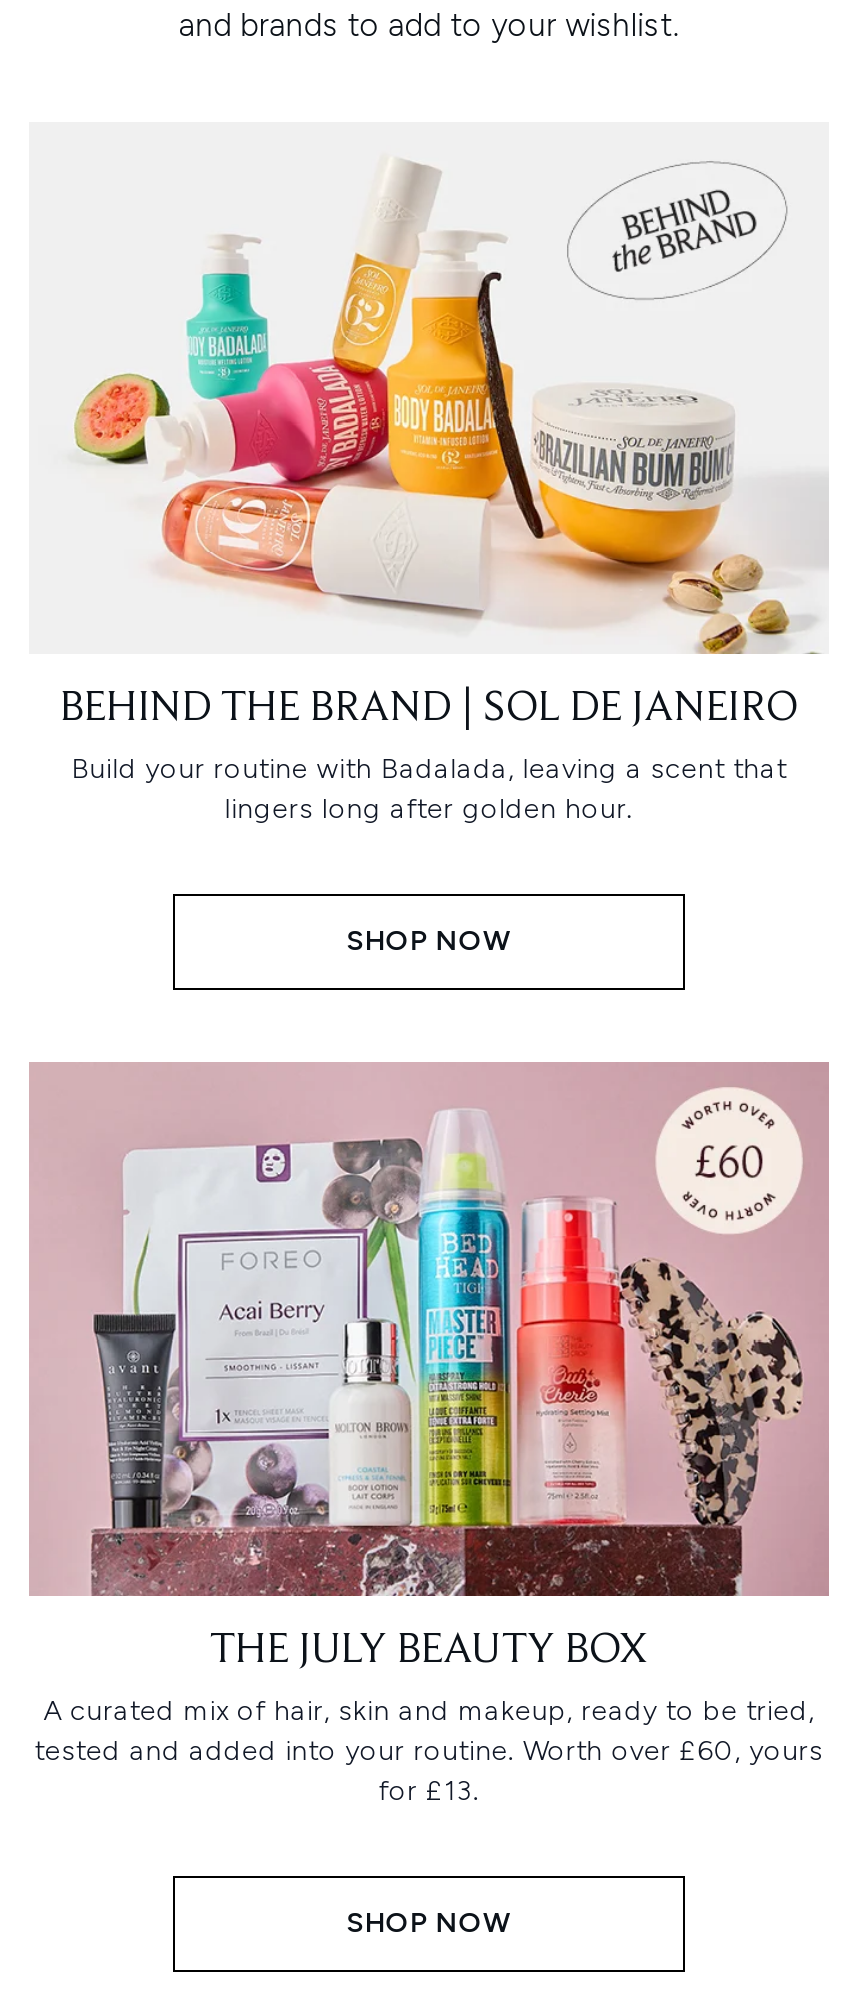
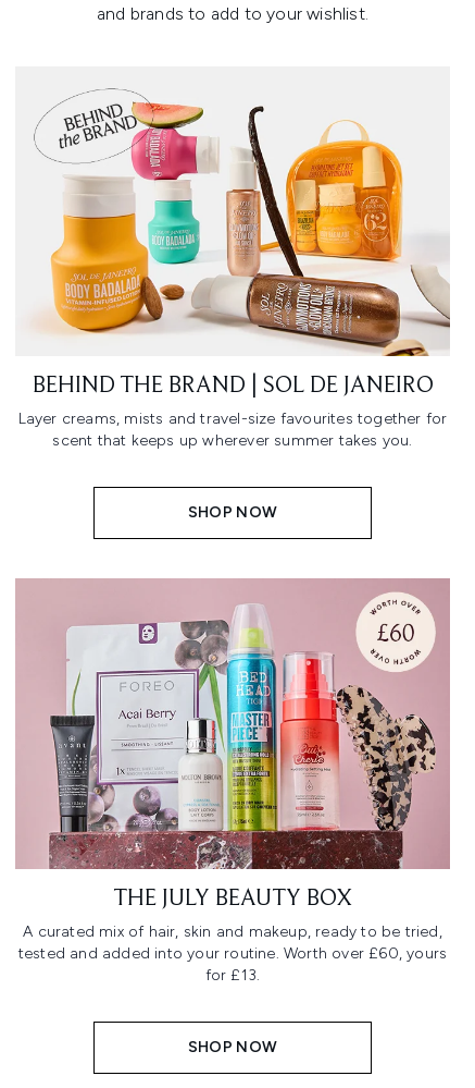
- [image]
+ [image]

- Build your routine with Badalada, leaving a scent that
- lingers long after golden hour.
+ Layer creams, mists and travel-size favourites together for
+ scent that keeps up wherever summer takes you.
